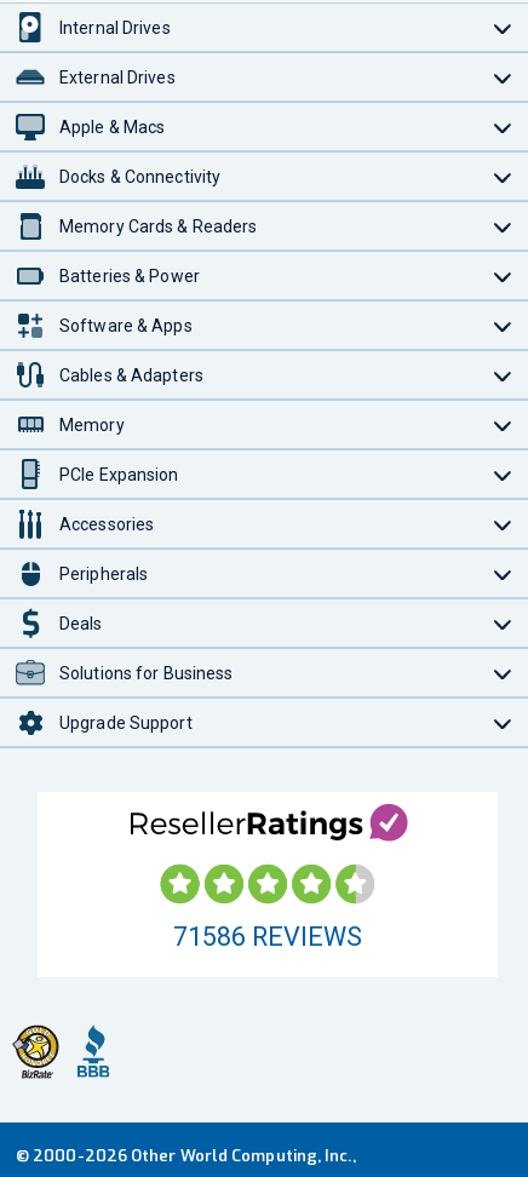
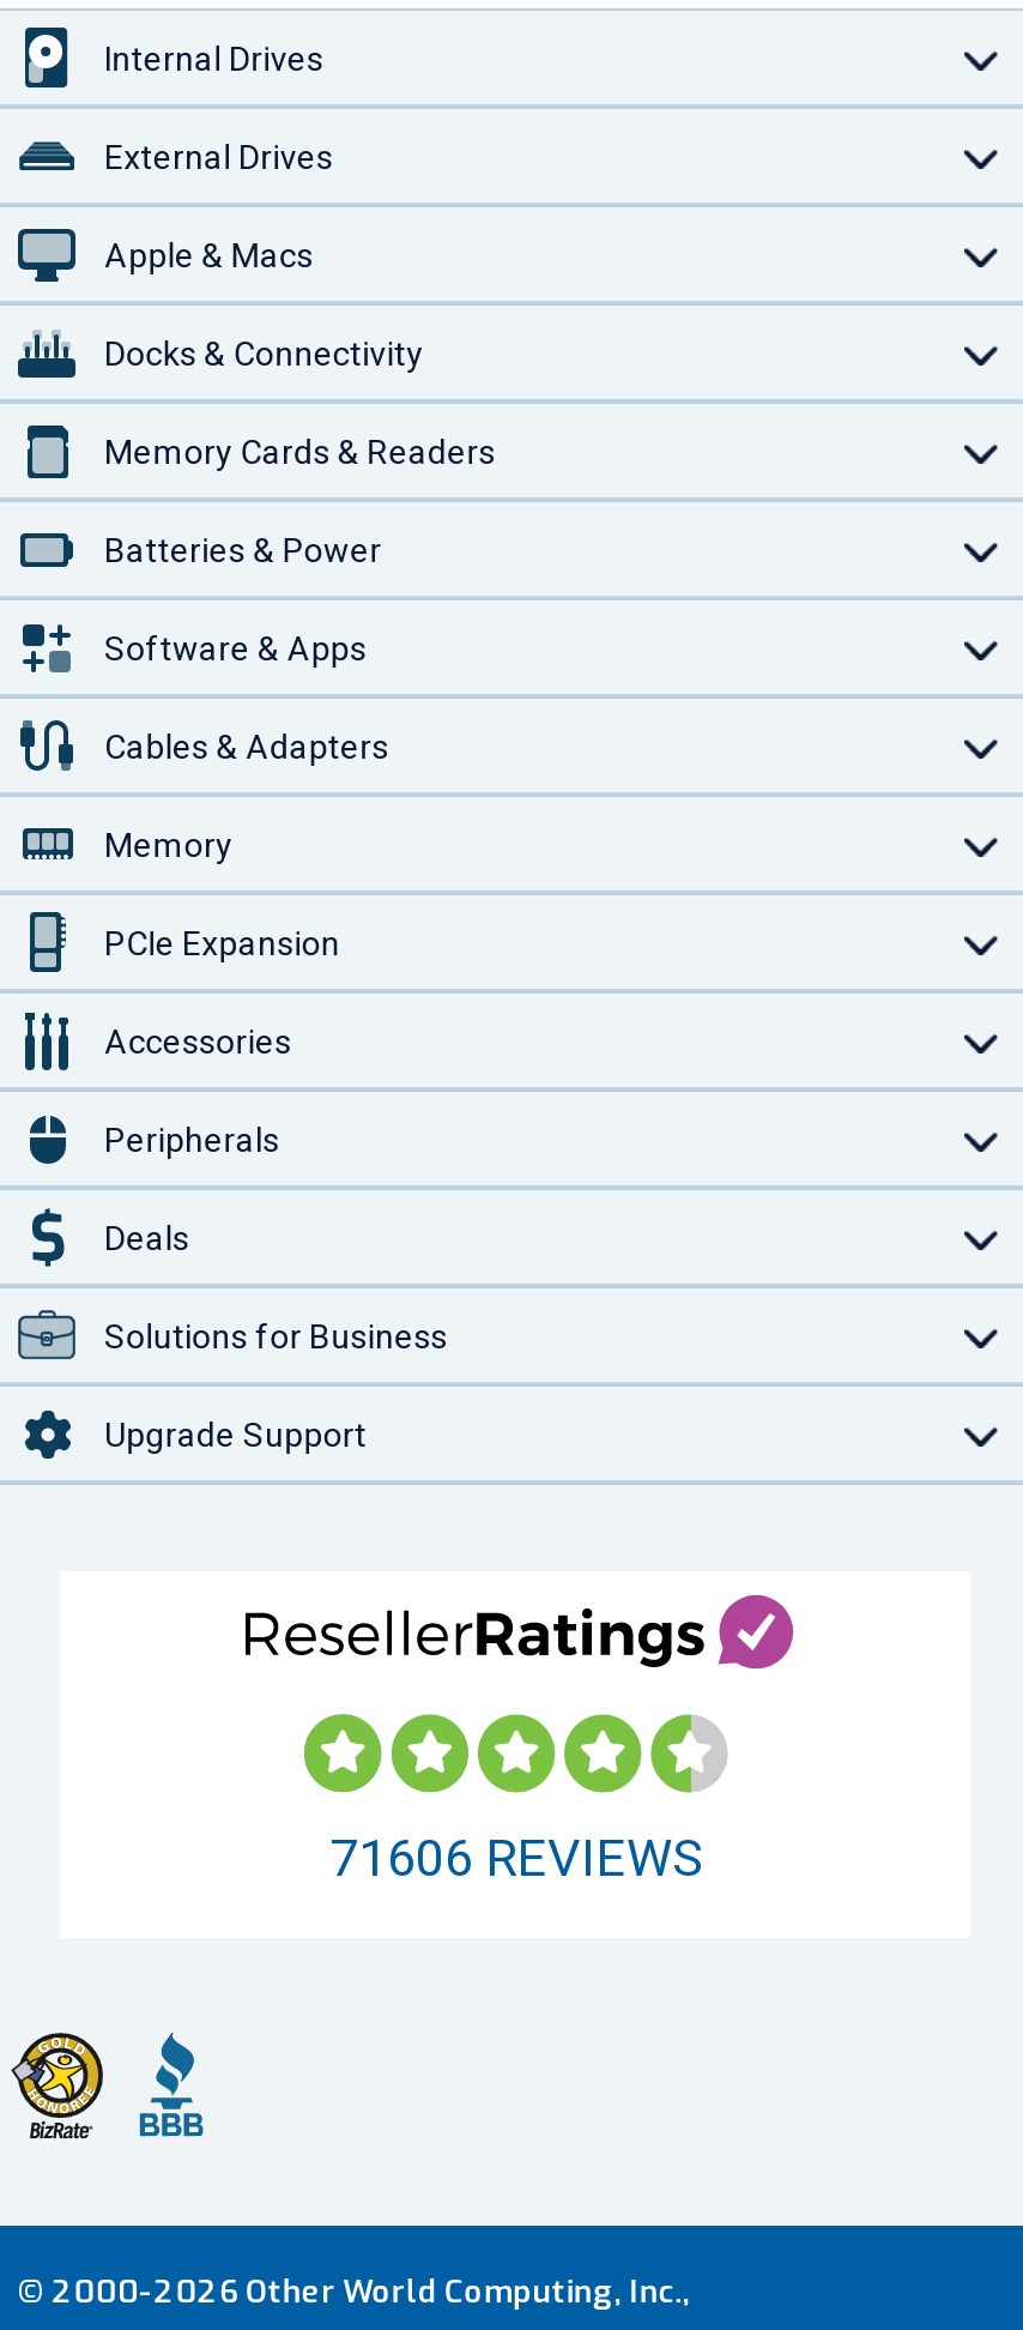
- 71586 REVIEWS
+ 71606 REVIEWS
